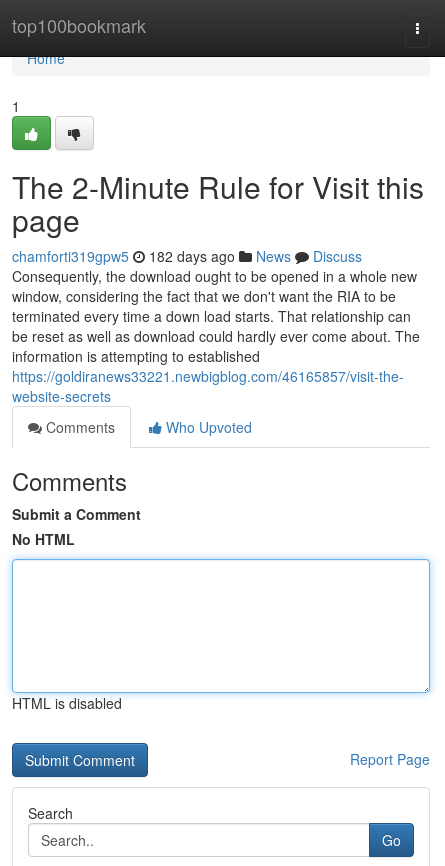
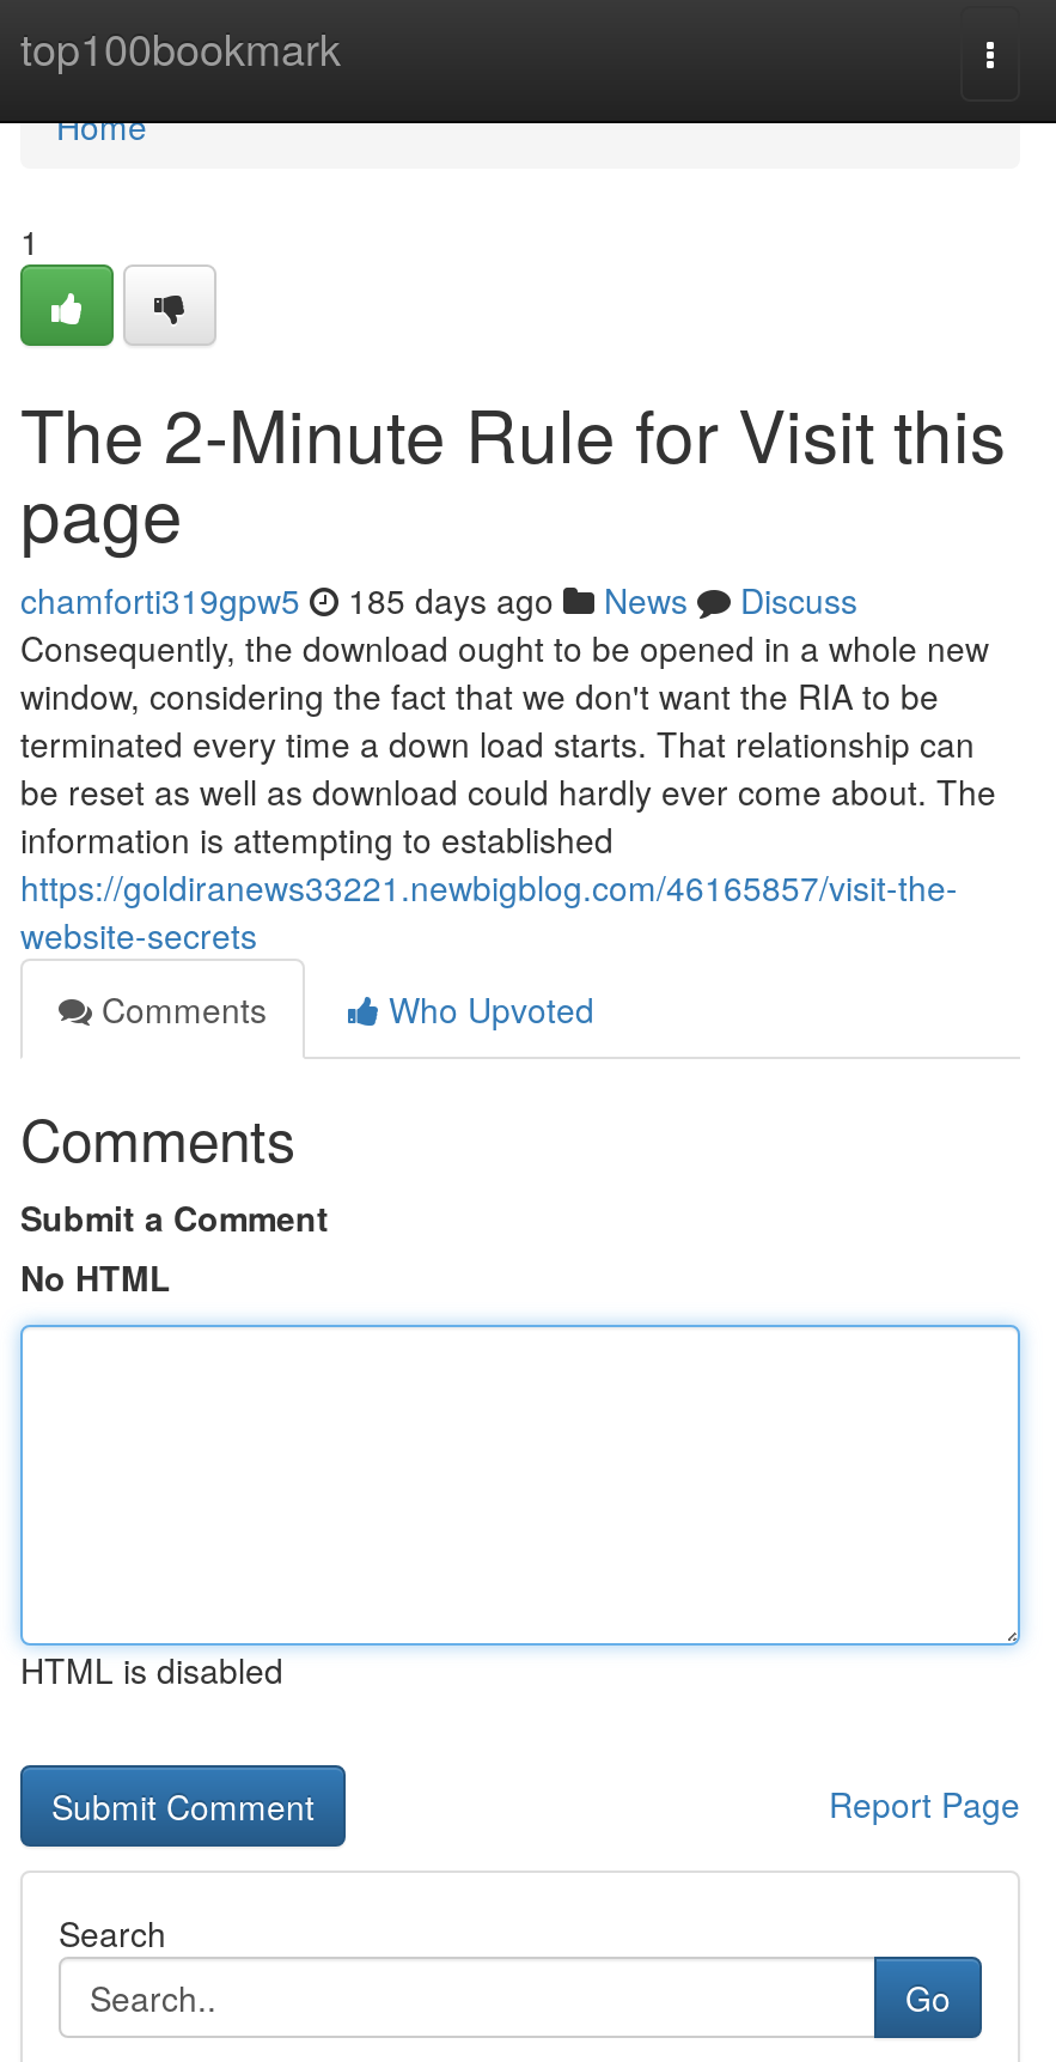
- chamforti319gpw5 182 days ago News Discuss
+ chamforti319gpw5 185 days ago News Discuss
